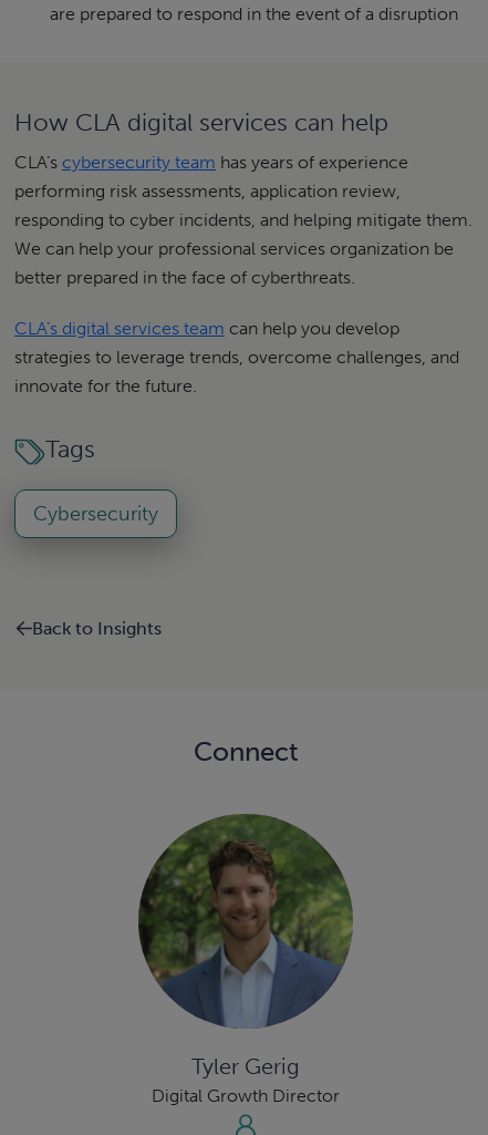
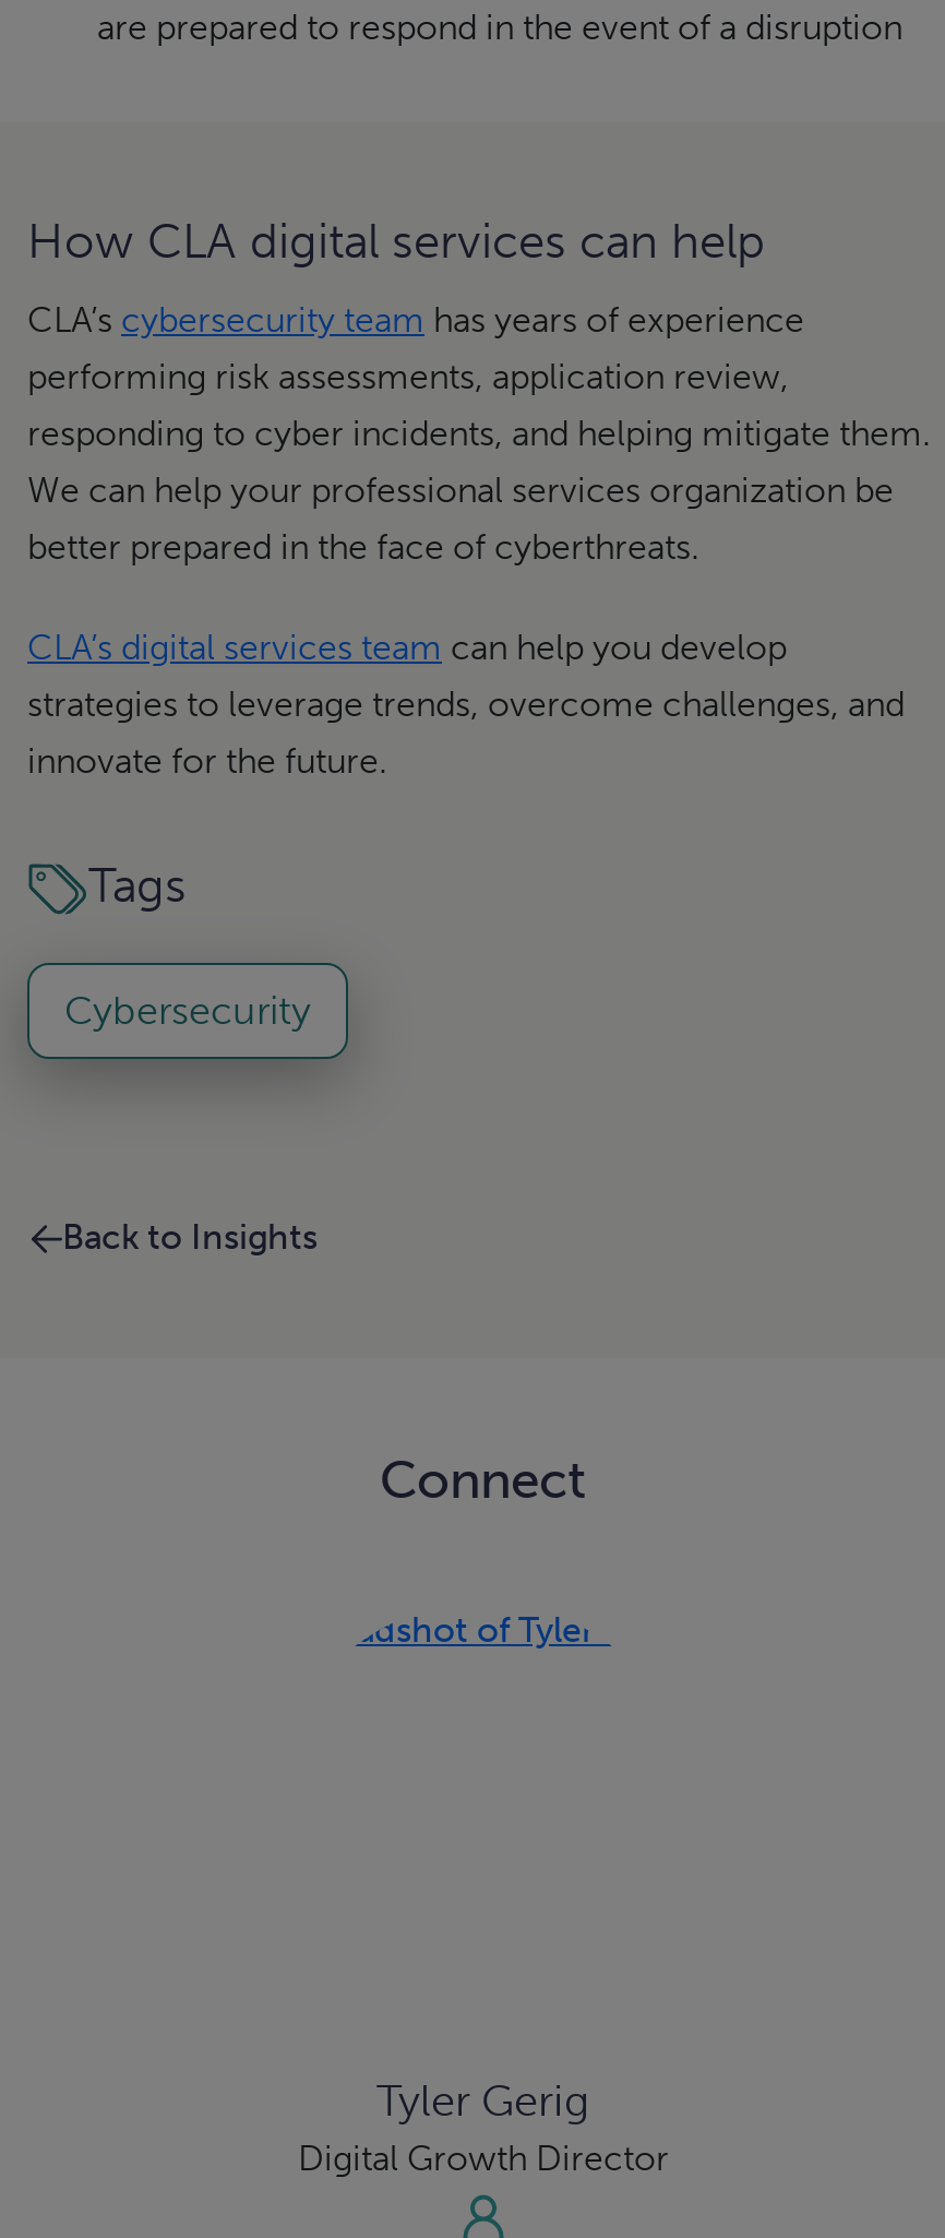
- [image]
